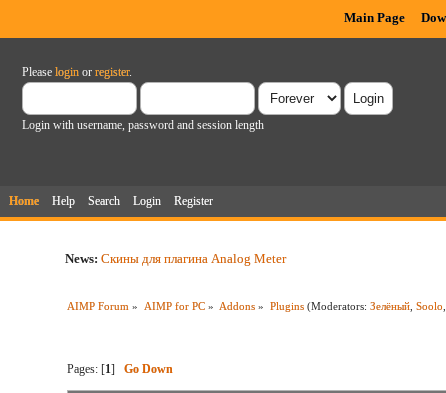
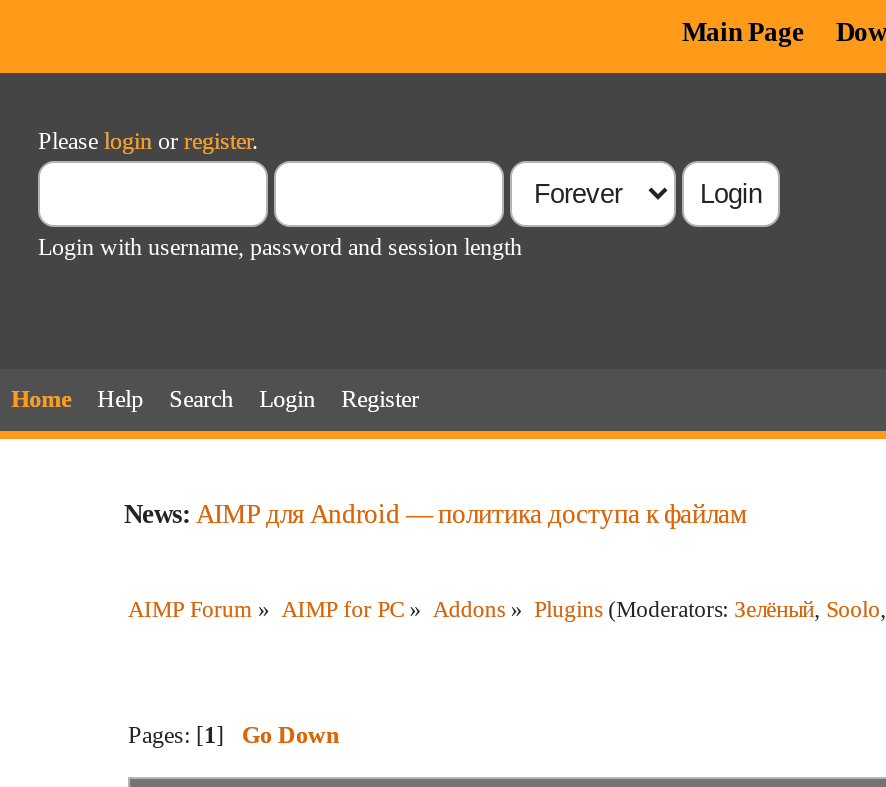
- News: Скины для плагина Analog Meter
+ News: AIMP для Android — политика доступа к файлам
